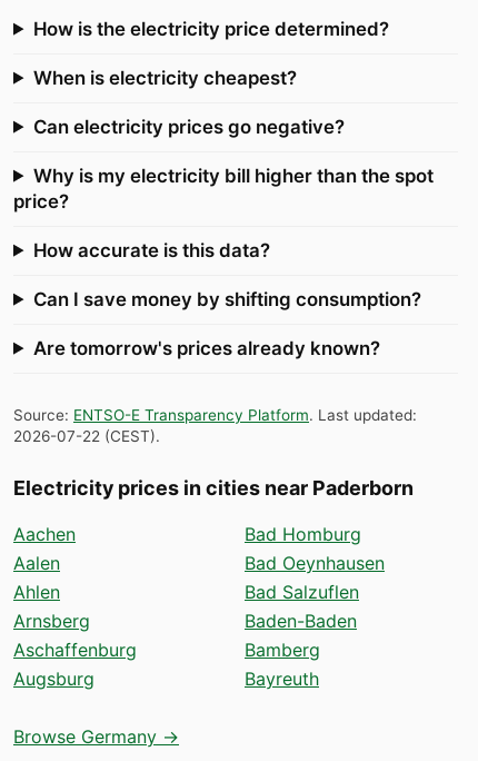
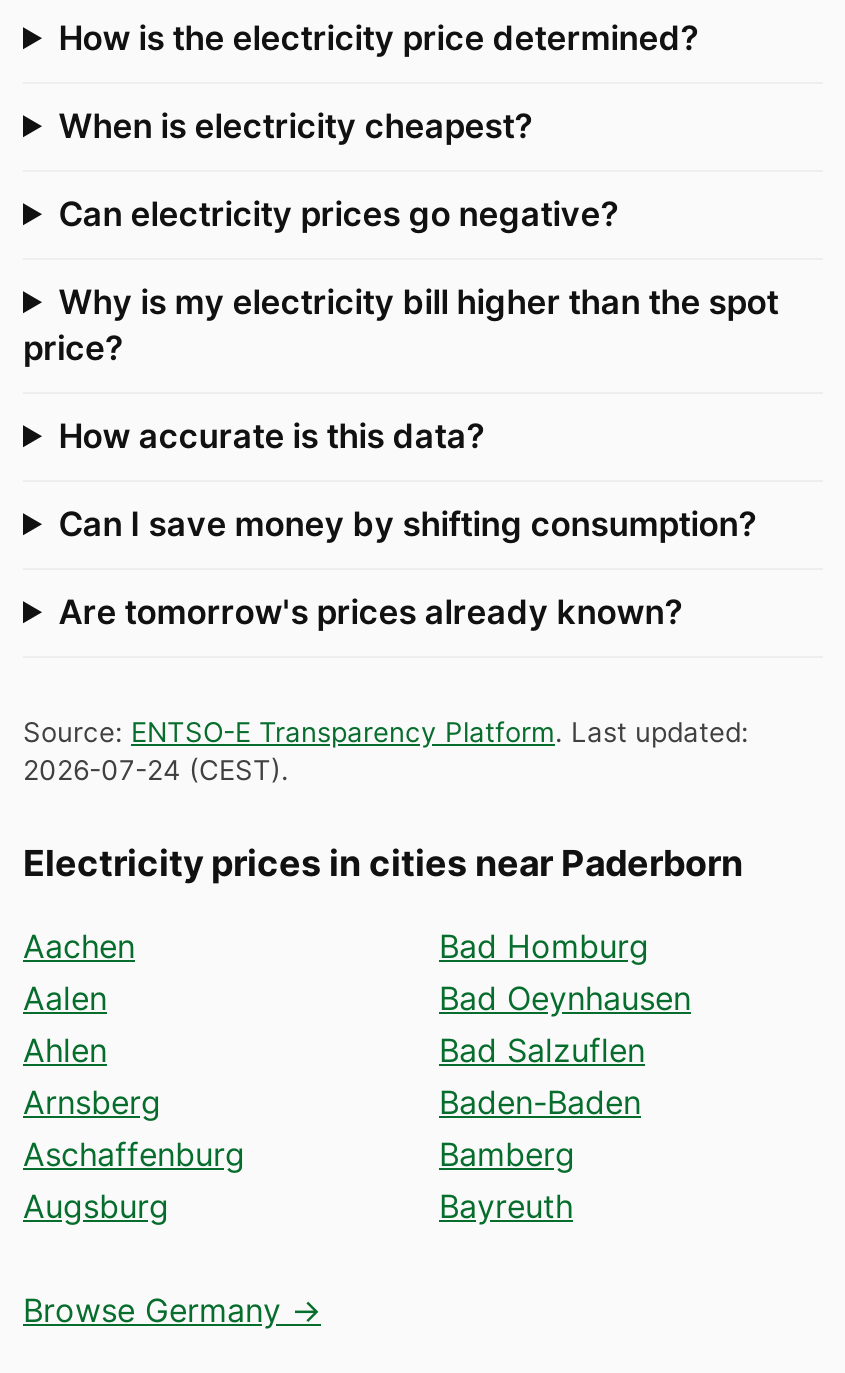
- 2026-07-22 (CEST).
+ 2026-07-24 (CEST).
